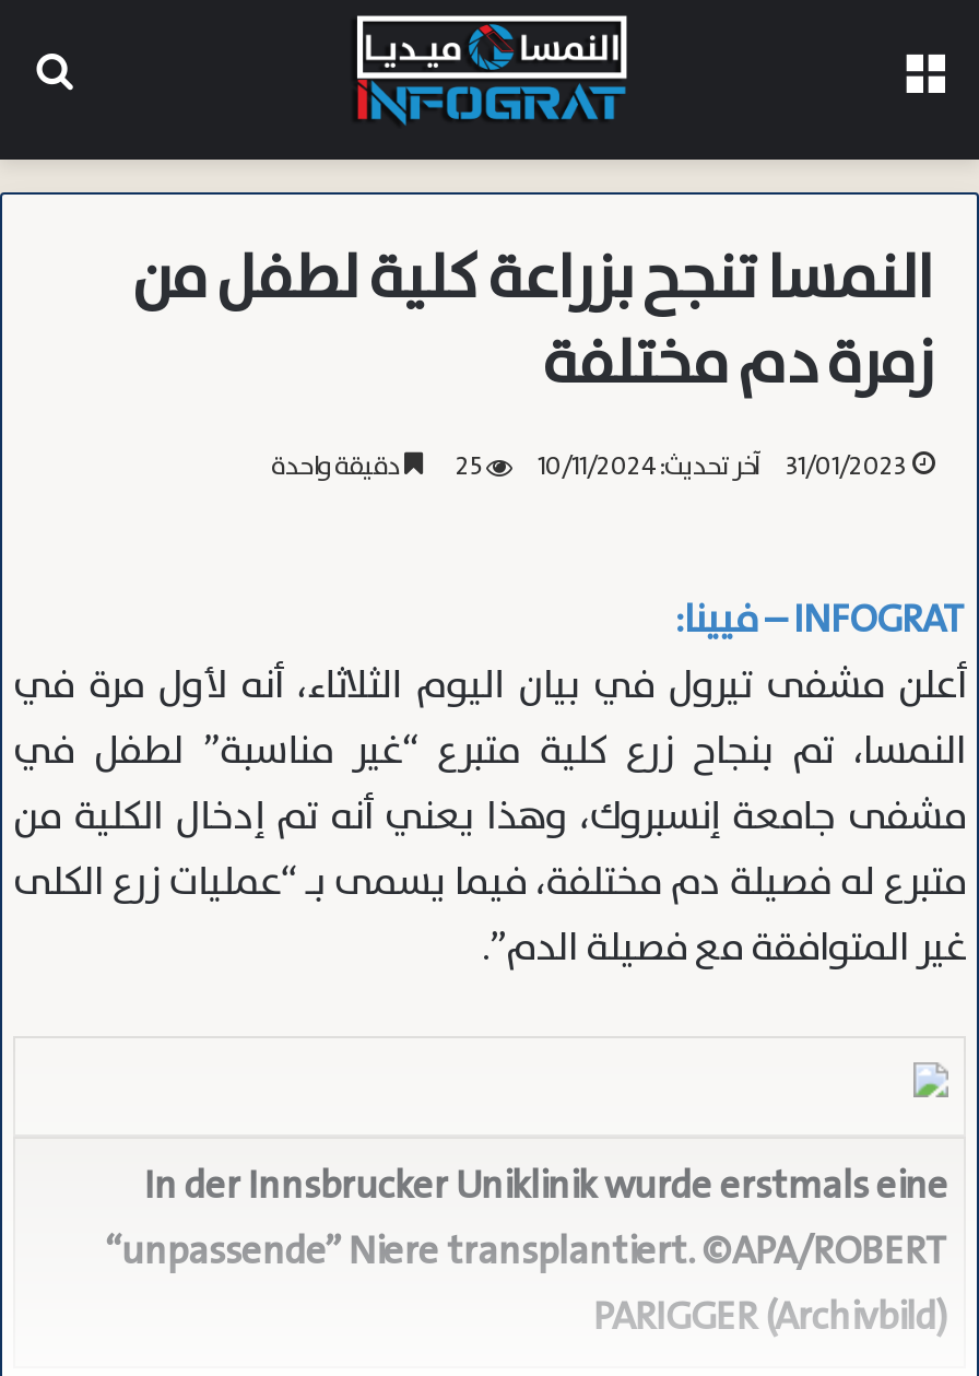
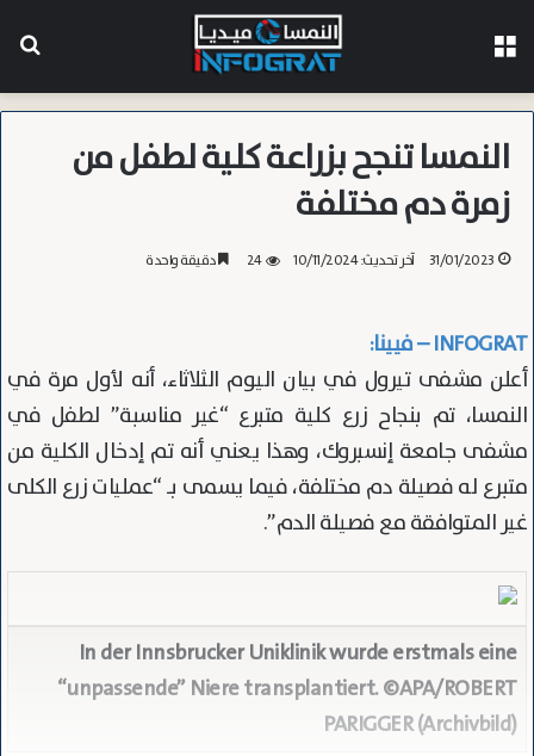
- 25 دقيقة واحدة
+ 24 دقيقة واحدة
